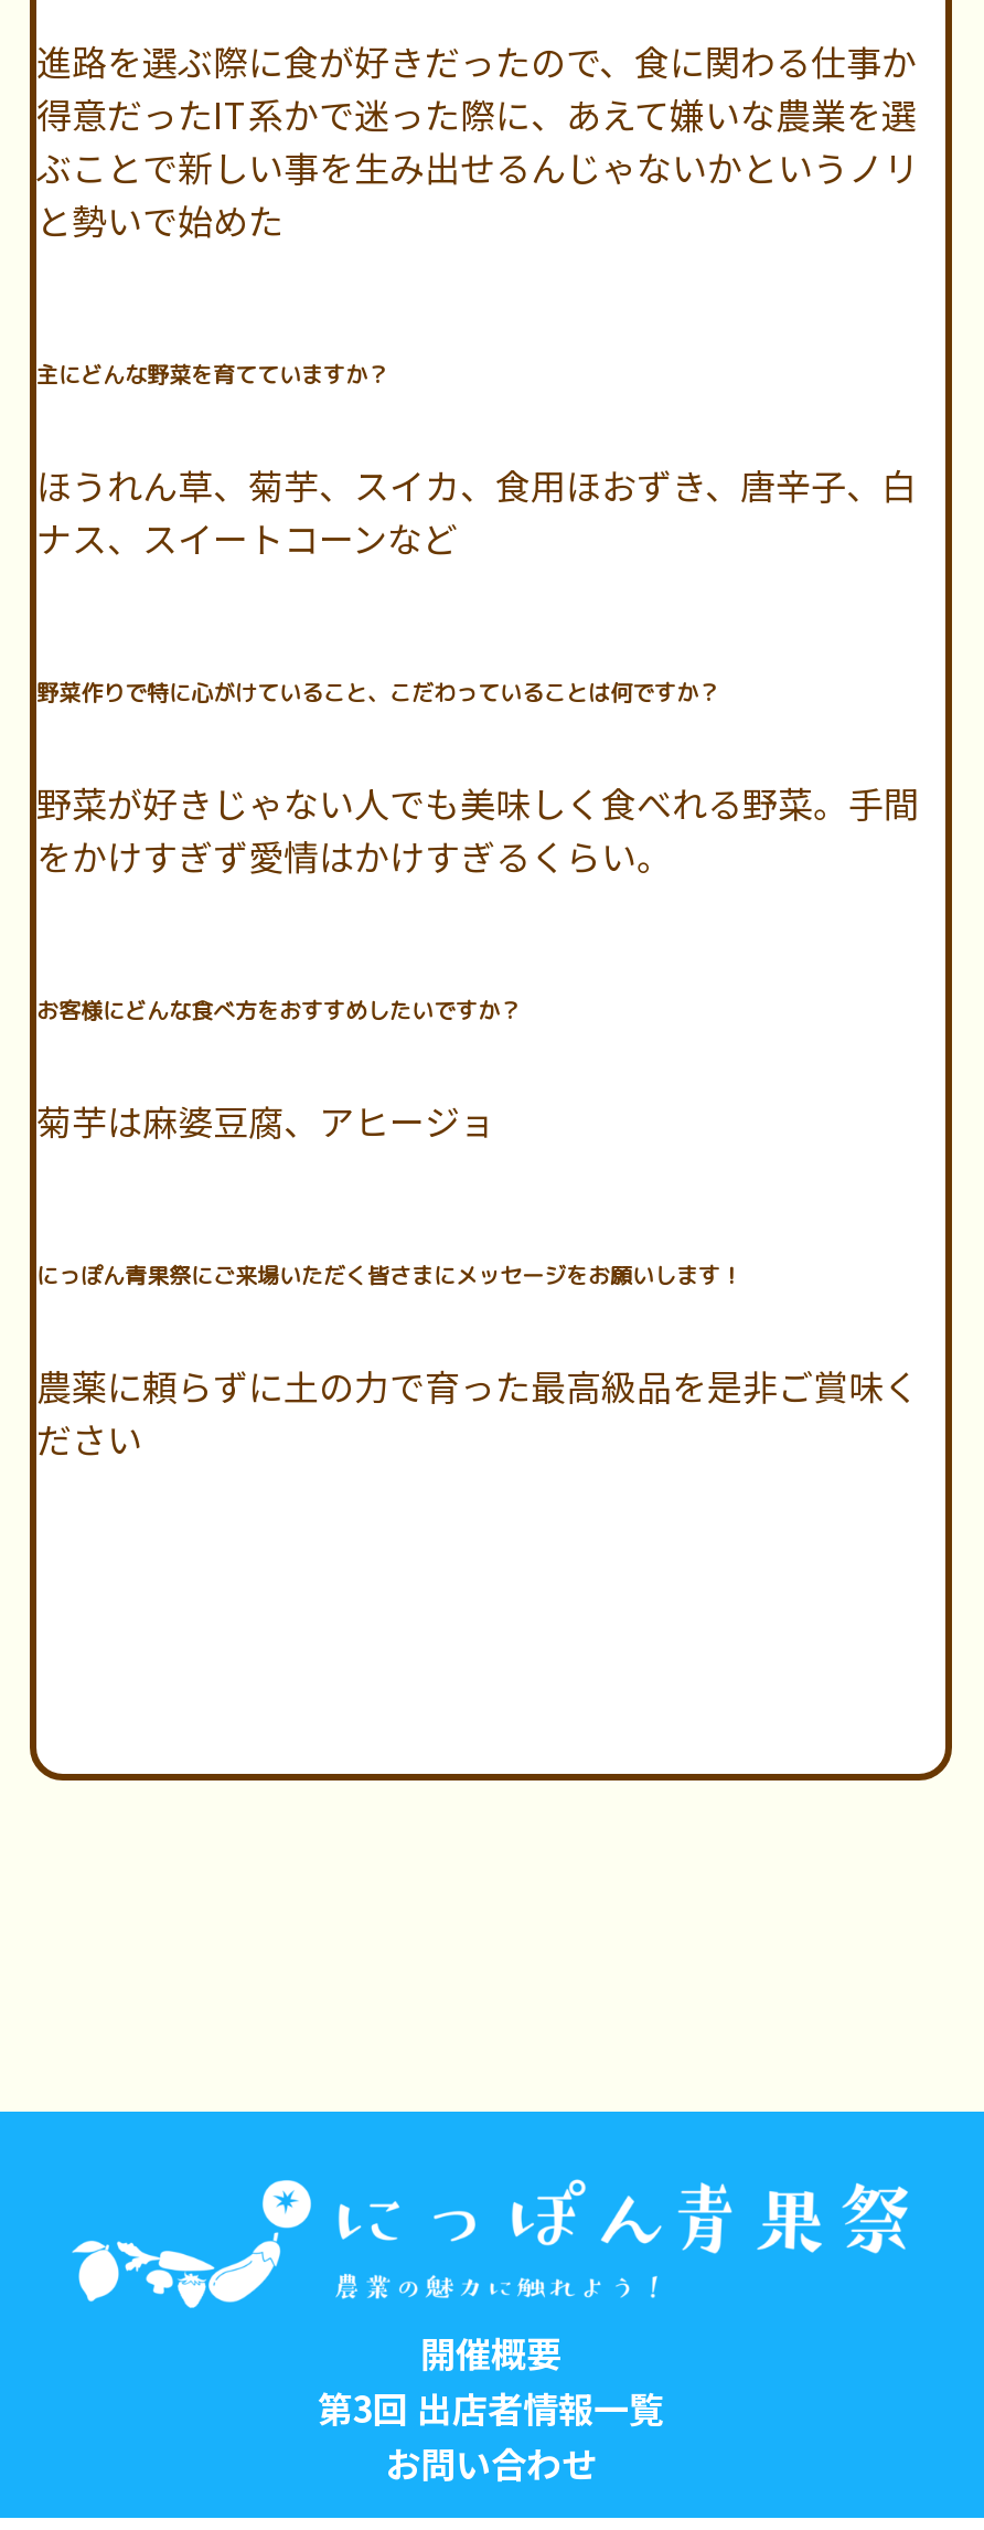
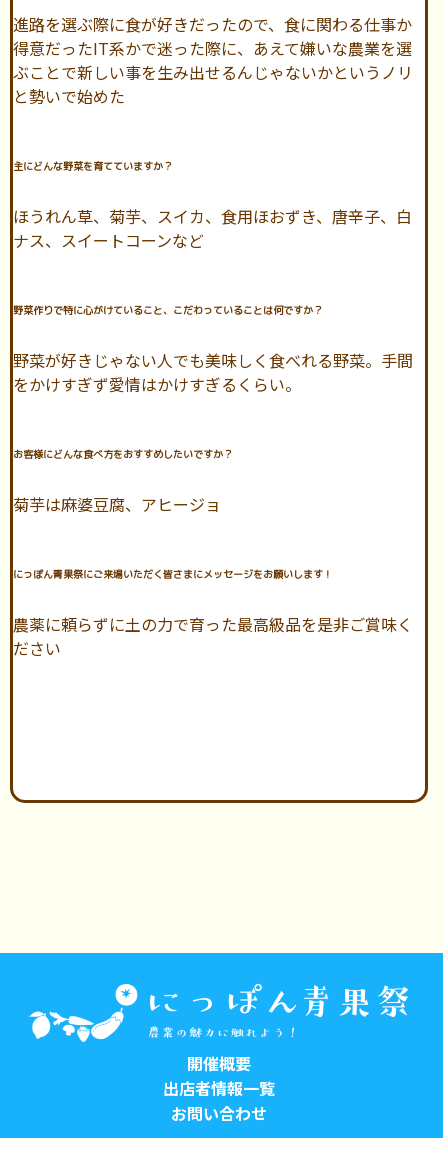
- 第3回 出店者情報一覧
+ 出店者情報一覧
